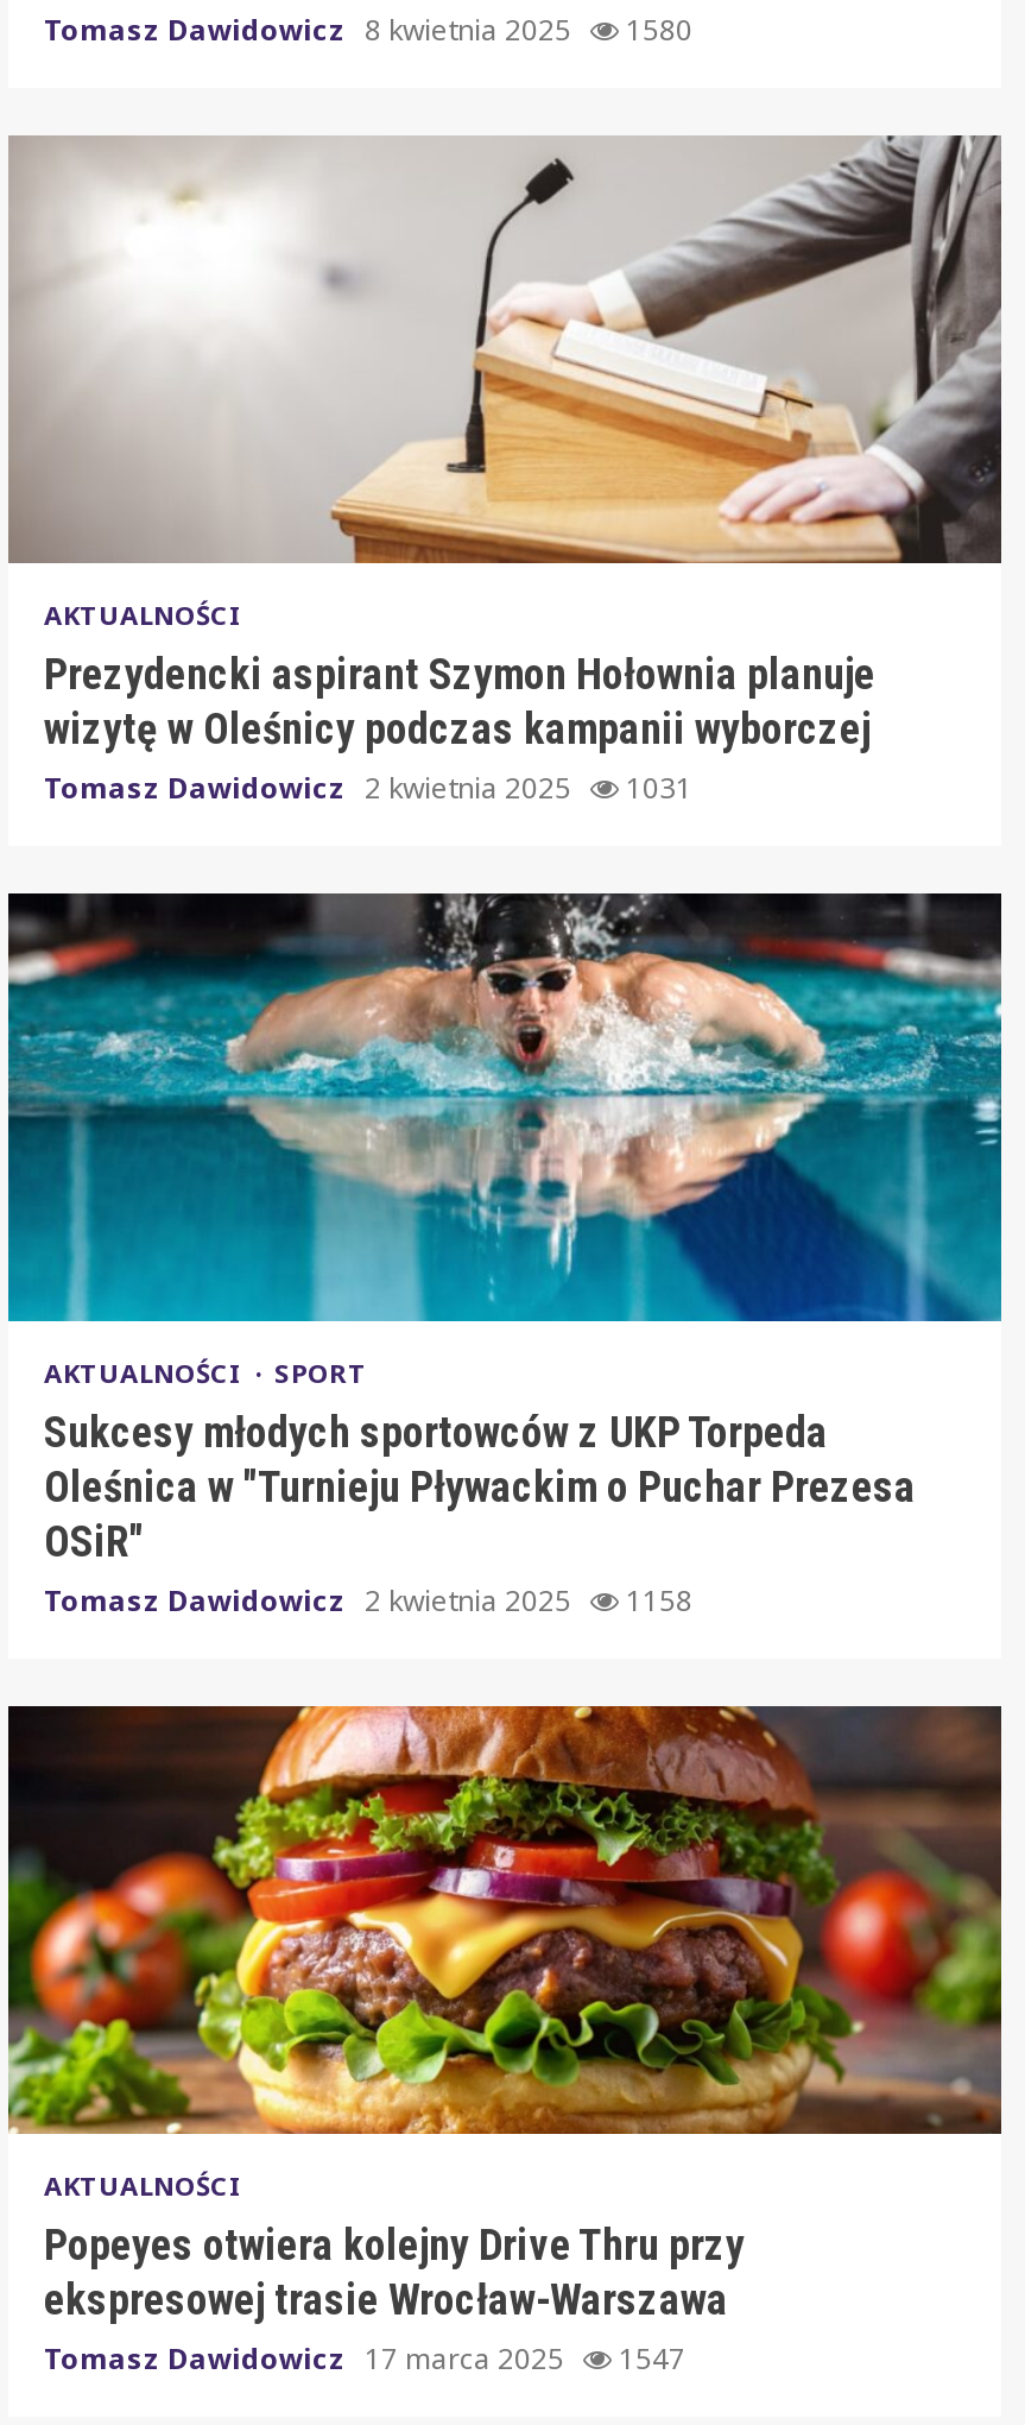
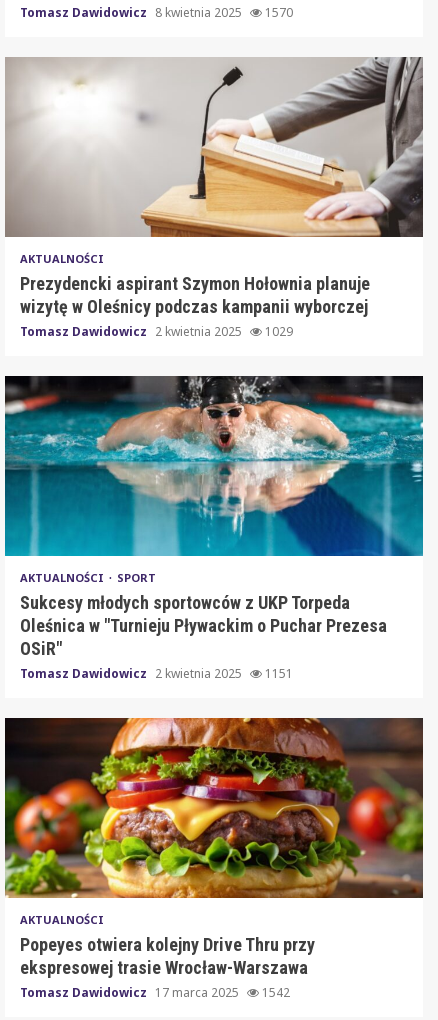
- Tomasz Dawidowicz 8 kwietnia 2025 1580
+ Tomasz Dawidowicz 8 kwietnia 2025 1570

- Tomasz Dawidowicz 2 kwietnia 2025 1031
+ Tomasz Dawidowicz 2 kwietnia 2025 1029

- Tomasz Dawidowicz 2 kwietnia 2025 1158
+ Tomasz Dawidowicz 2 kwietnia 2025 1151

- Tomasz Dawidowicz 17 marca 2025 1547
+ Tomasz Dawidowicz 17 marca 2025 1542
